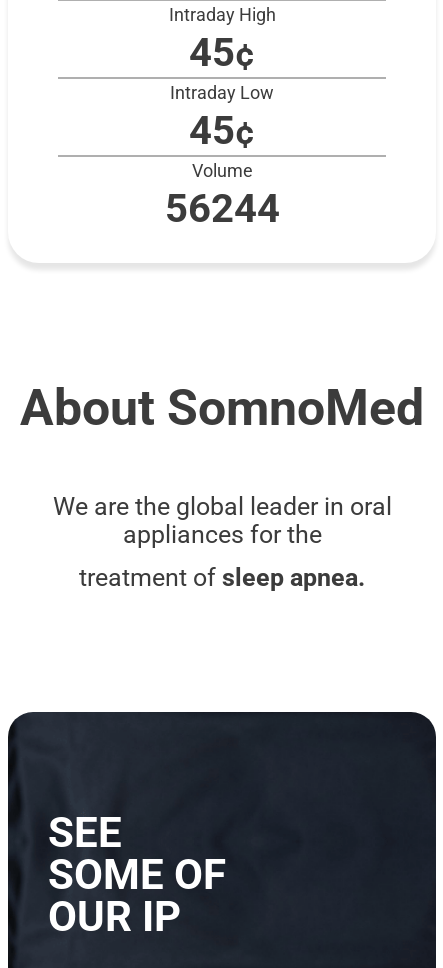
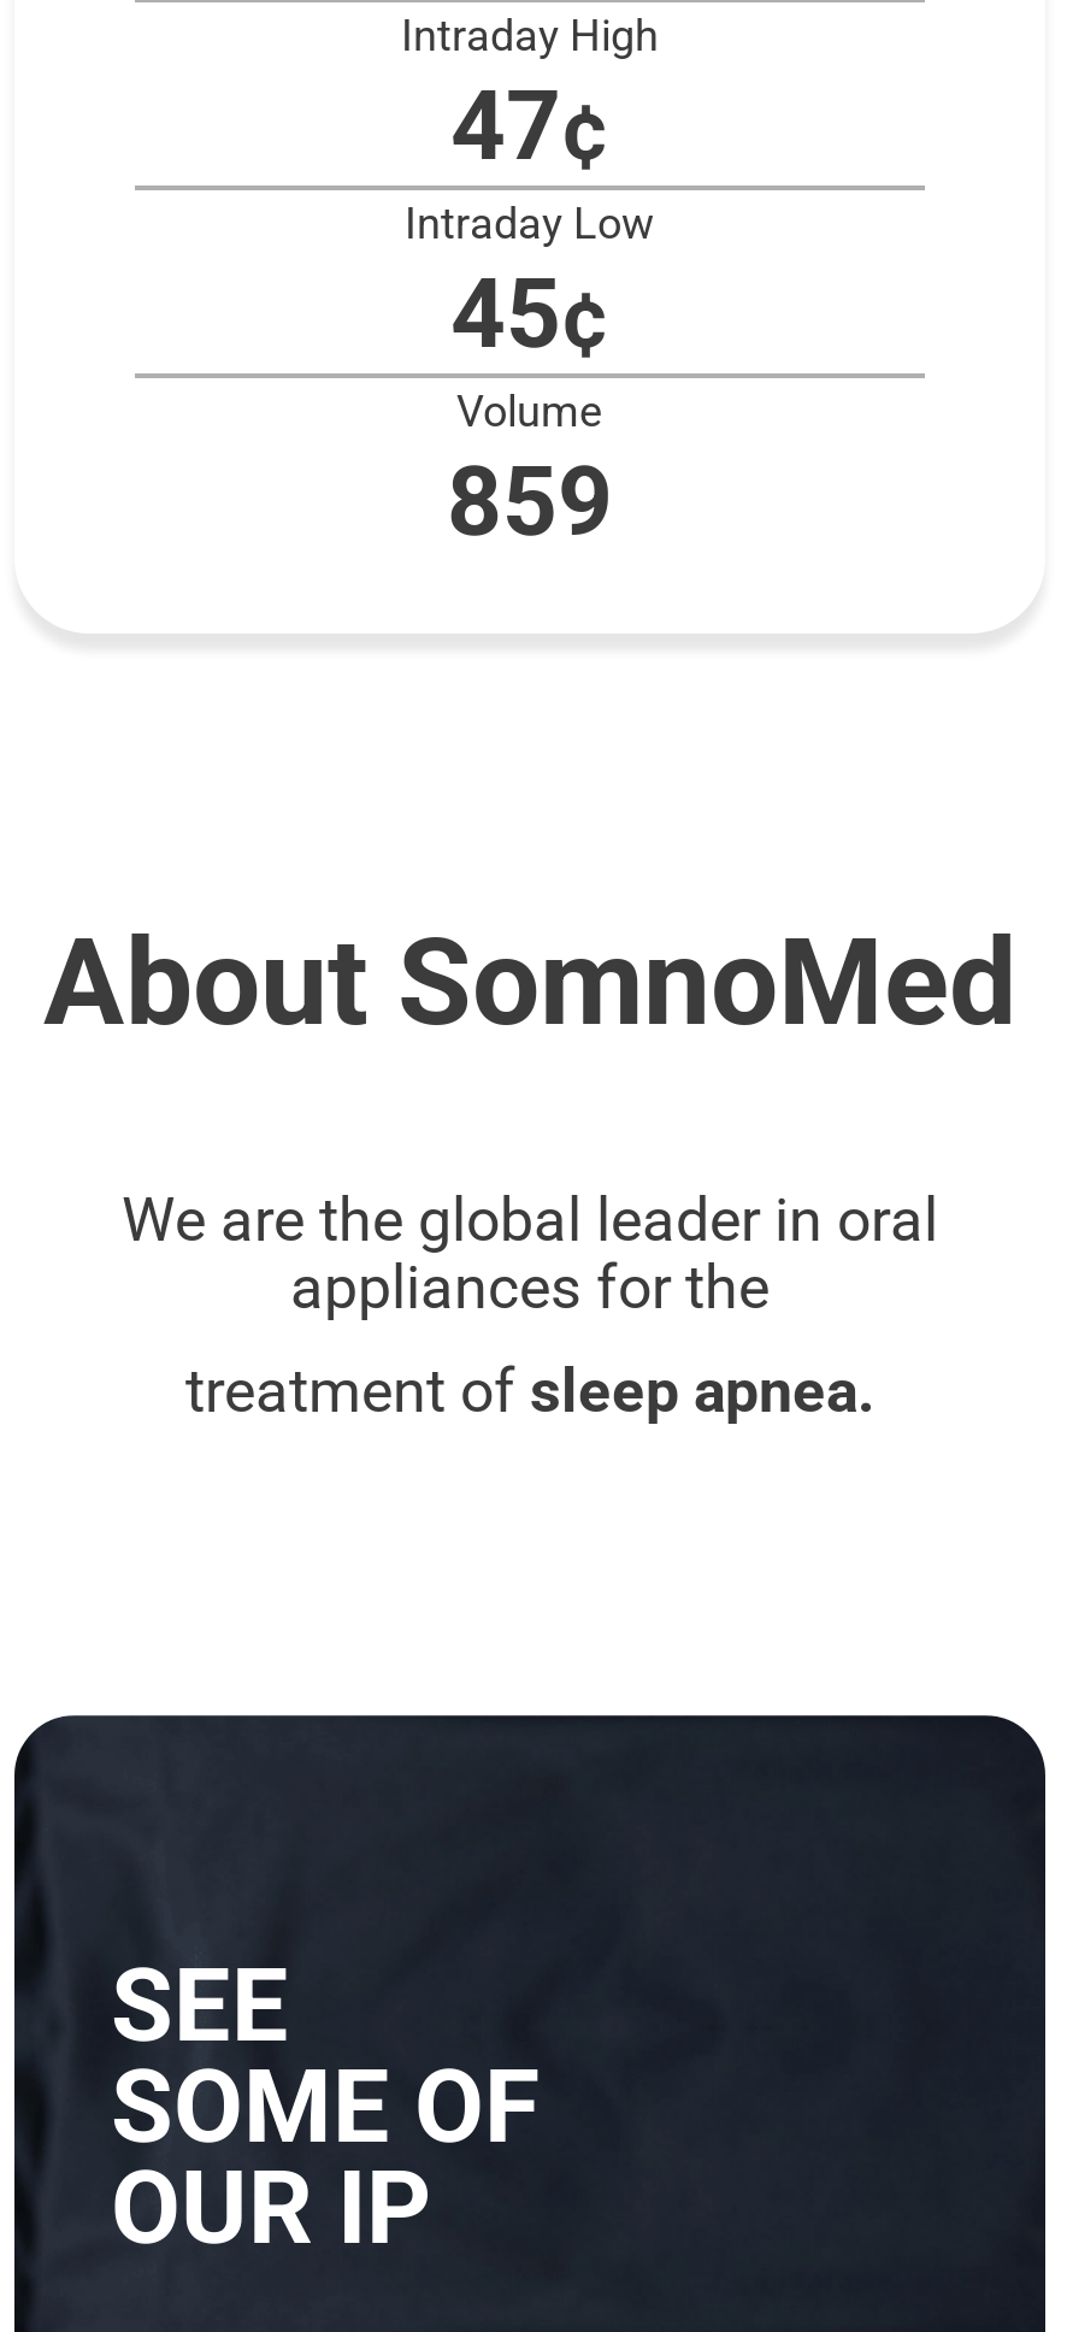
- 45¢
+ 47¢

- 56244
+ 859
